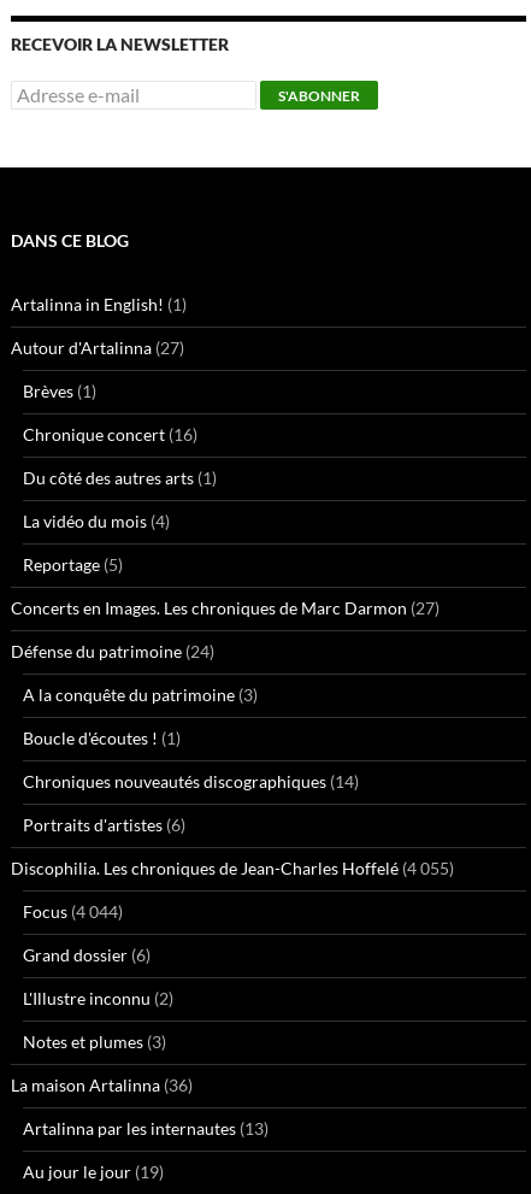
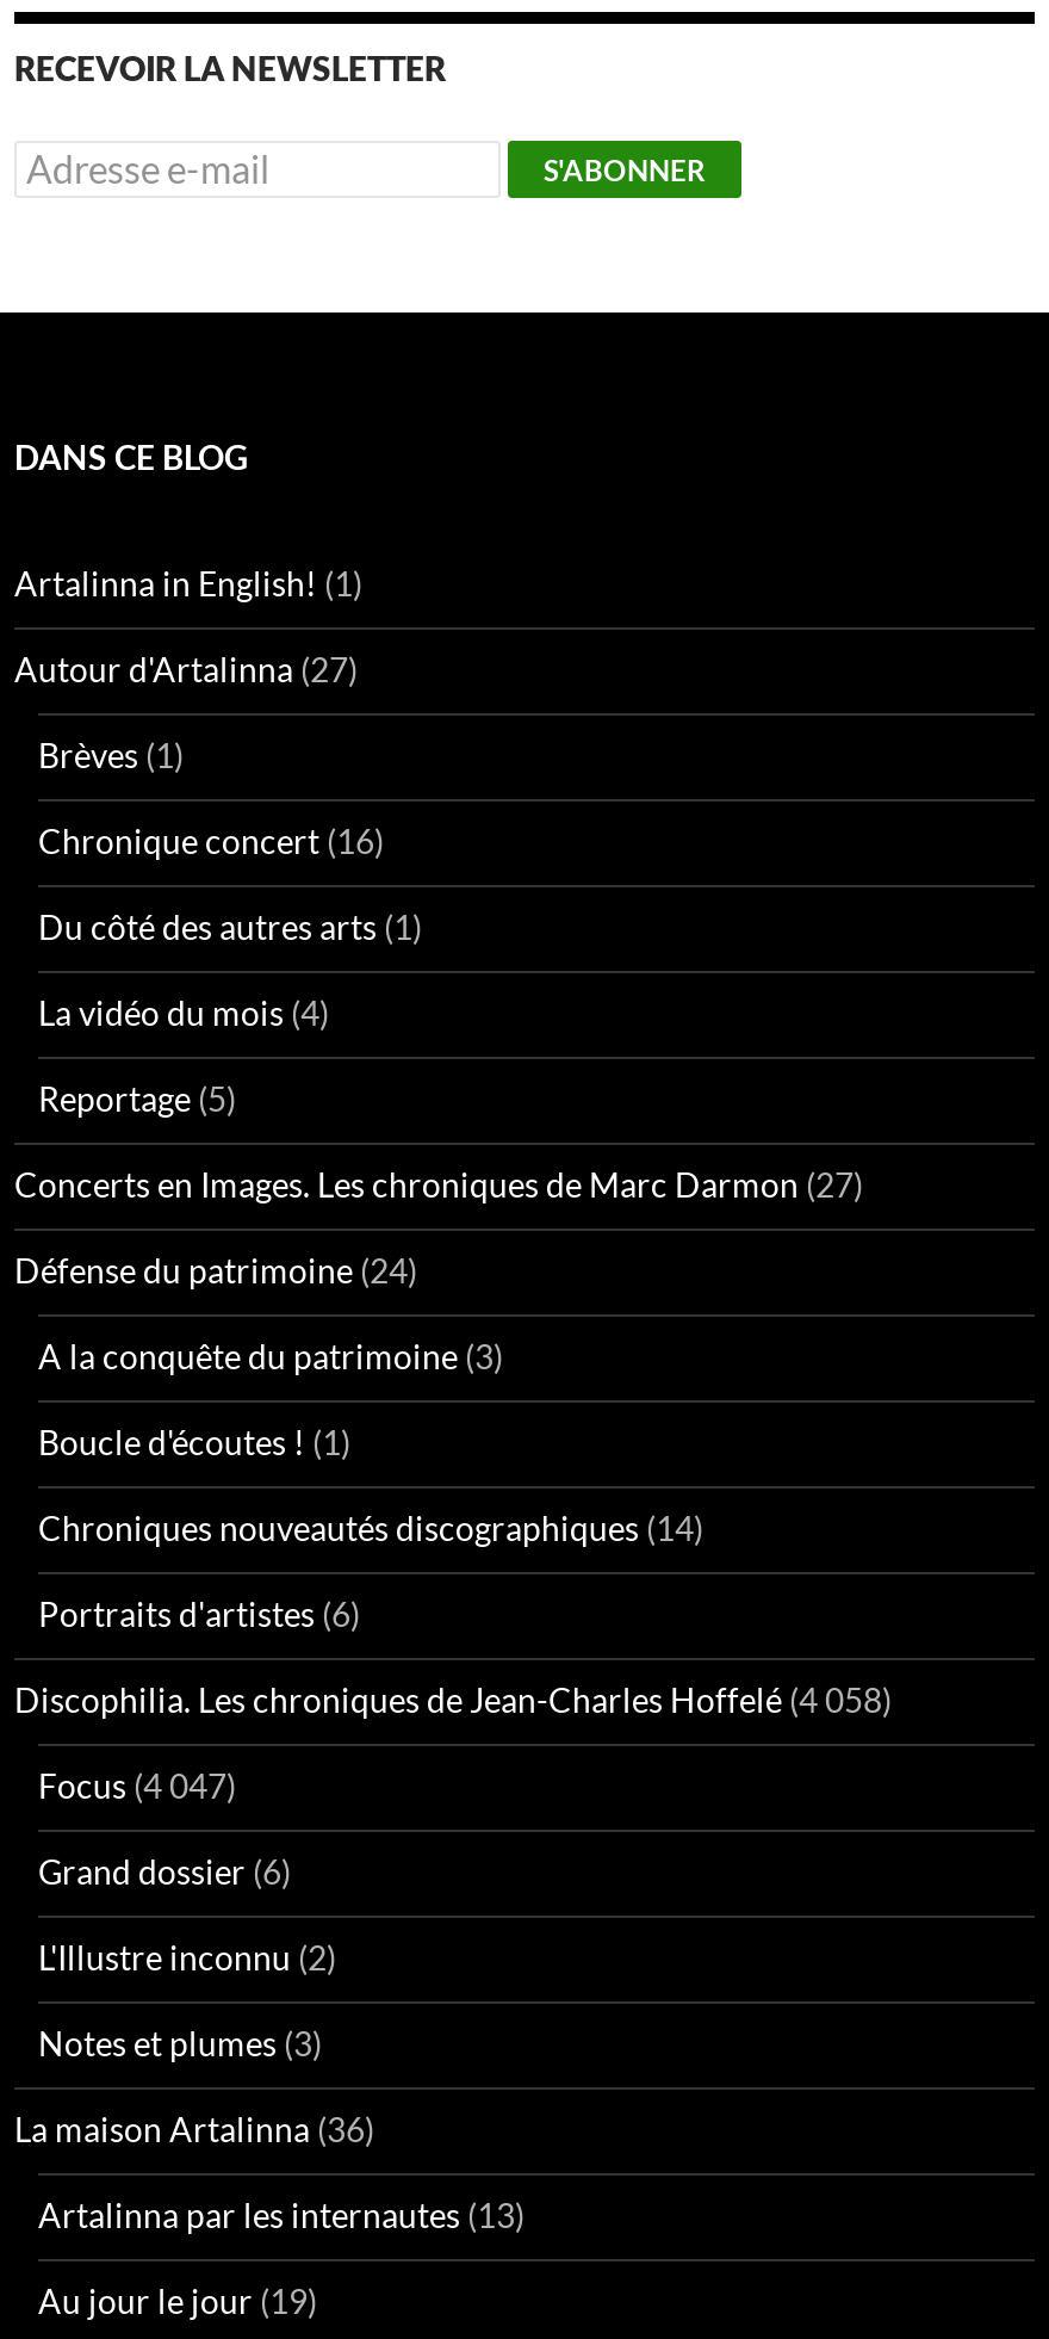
- Discophilia. Les chroniques de Jean-Charles Hoffelé (4 055)
+ Discophilia. Les chroniques de Jean-Charles Hoffelé (4 058)

- Focus (4 044)
+ Focus (4 047)
